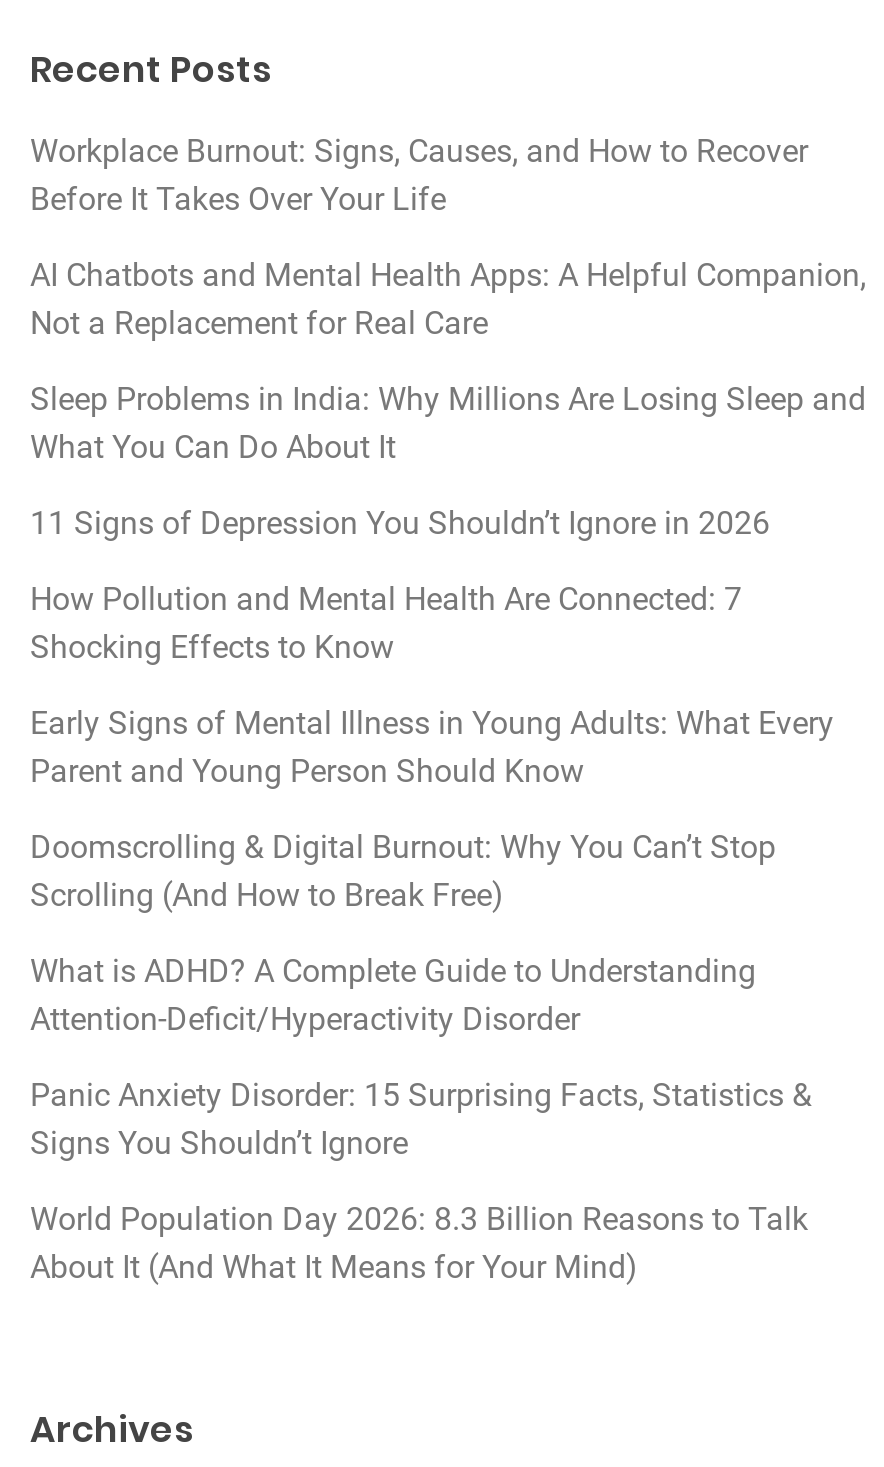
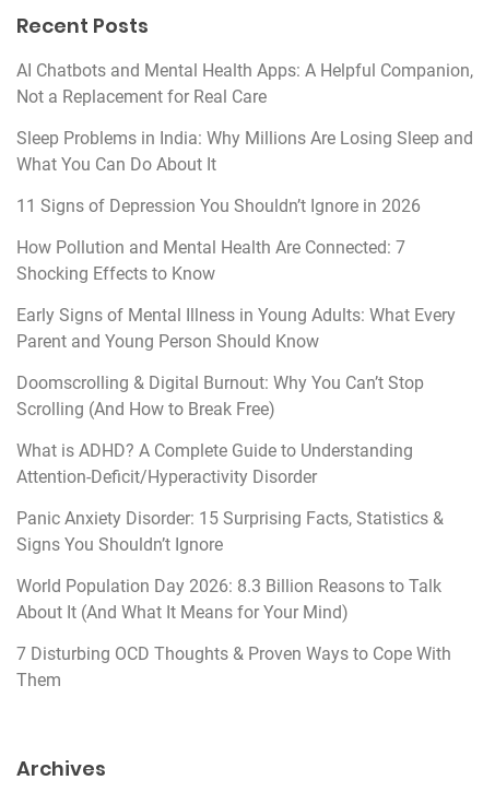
- Workplace Burnout: Signs, Causes, and How to Recover
- Before It Takes Over Your Life

moved up: AI Chatbots and Mental Health Apps: A Helpful Companion, | Not a Replacement for Real Care | Sleep Problems in India: Why Millions Are Losing Sleep and | ... | World Population Day 2026: 8.3 Billion Reasons to Talk | About It (And What It Means for Your Mind)

+ 7 Disturbing OCD Thoughts & Proven Ways to Cope With
+ Them
